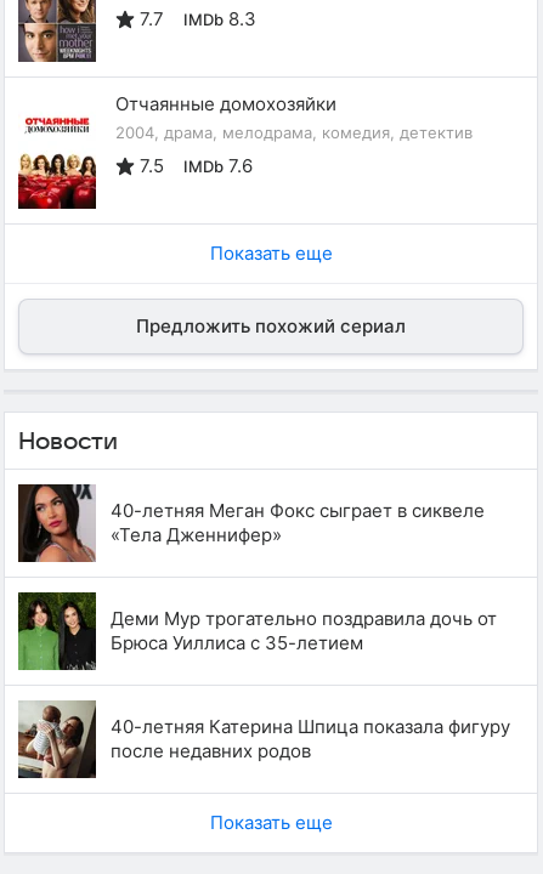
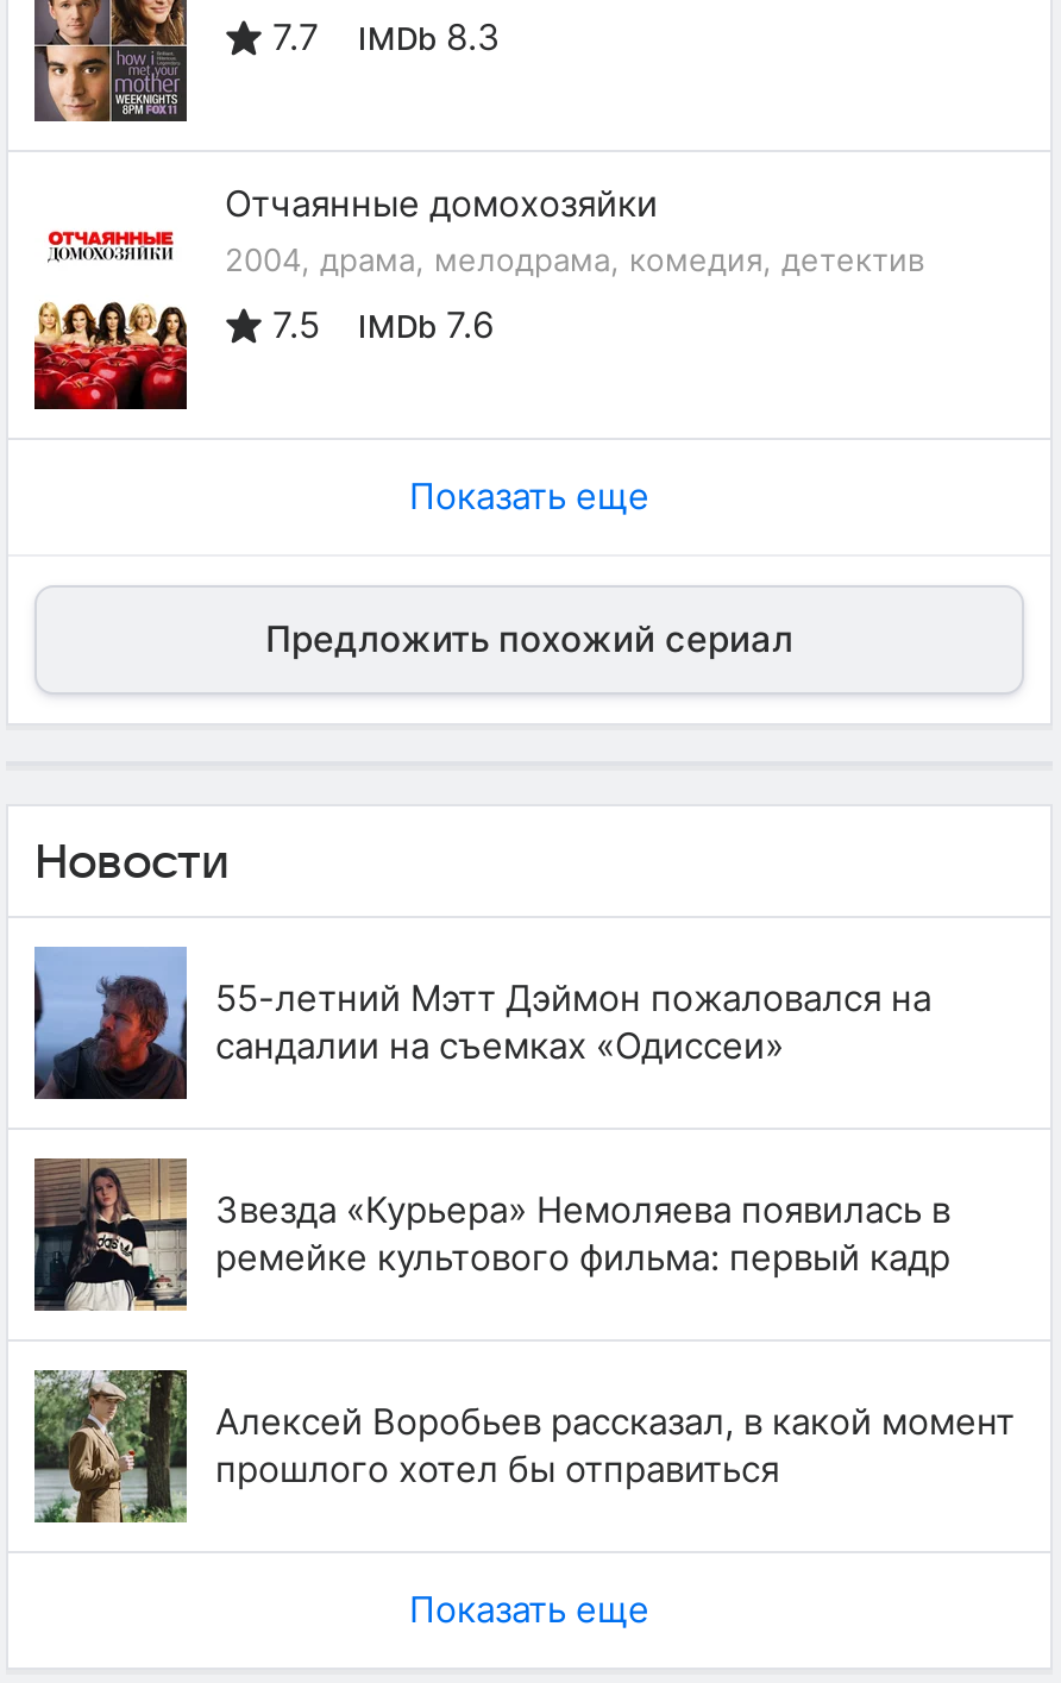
- [image]
- 40-летняя Меган Фокс сыграет в сиквеле
- «Тела Дженнифер»
+ [image]
+ 55-летний Мэтт Дэймон пожаловался на
+ сандалии на съемках «Одиссеи»

- [image]
- Деми Мур трогательно поздравила дочь от
- Брюса Уиллиса с 35-летием
+ [image]
+ Звезда «Курьера» Немоляева появилась в
+ ремейке культового фильма: первый кадр

- [image]
- 40-летняя Катерина Шпица показала фигуру
- после недавних родов
+ [image]
+ Алексей Воробьев рассказал, в какой момент
+ прошлого хотел бы отправиться
